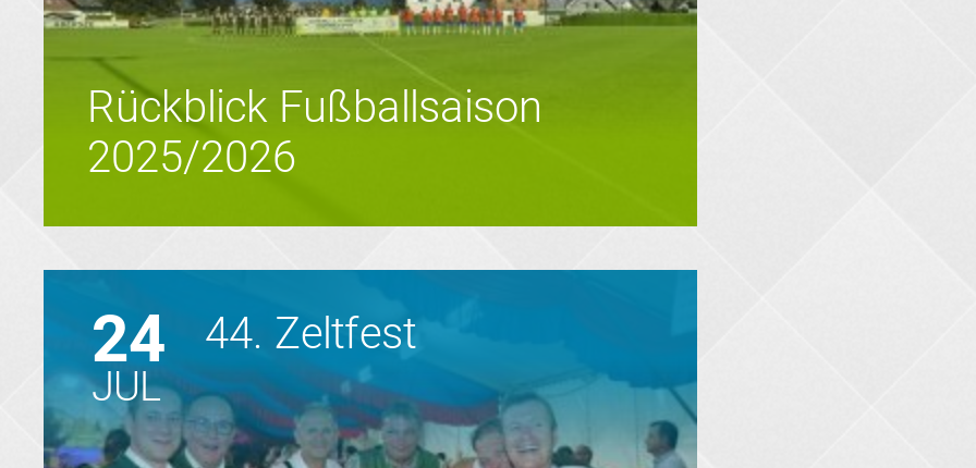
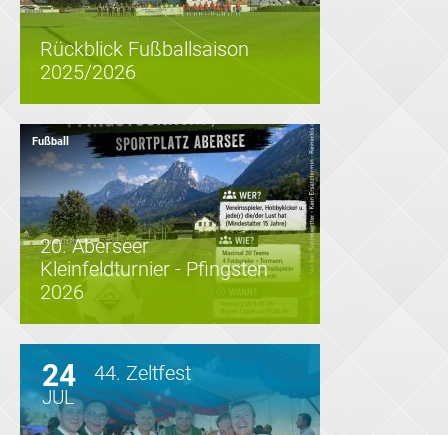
+ [image]
+ Fußball

+ 20. Aberseer
+ Kleinfeldturnier - Pfingsten
+ 2026
